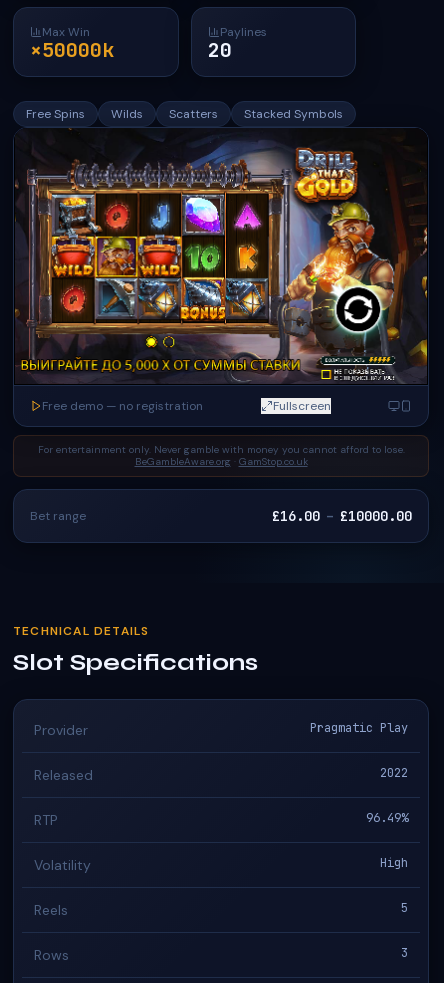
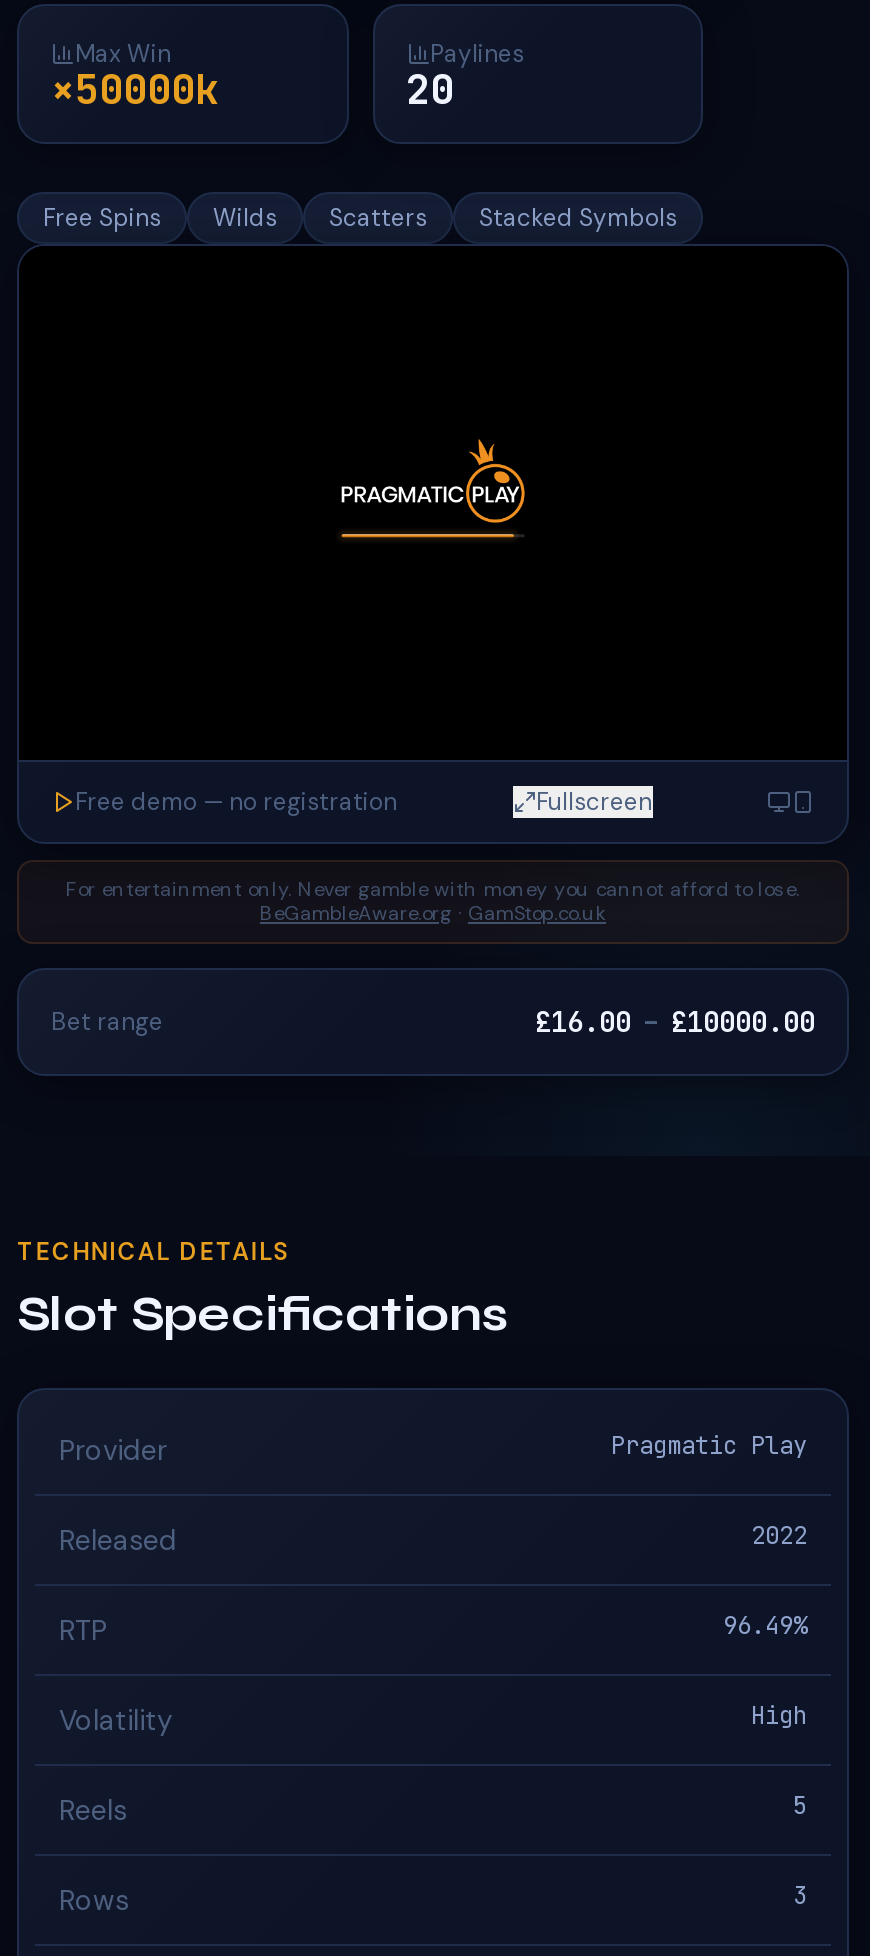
- [image]
